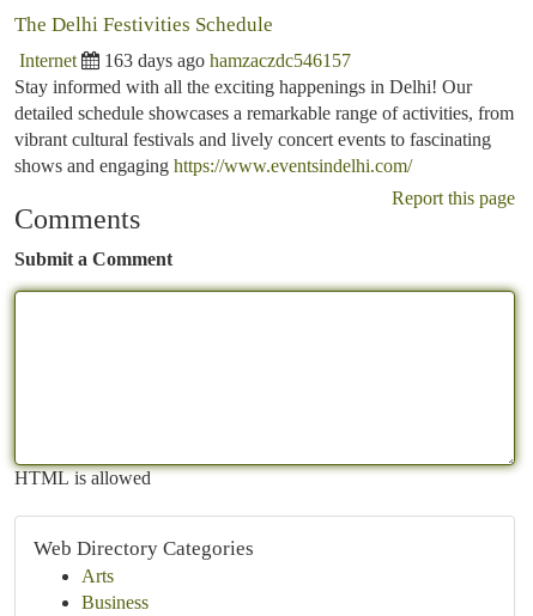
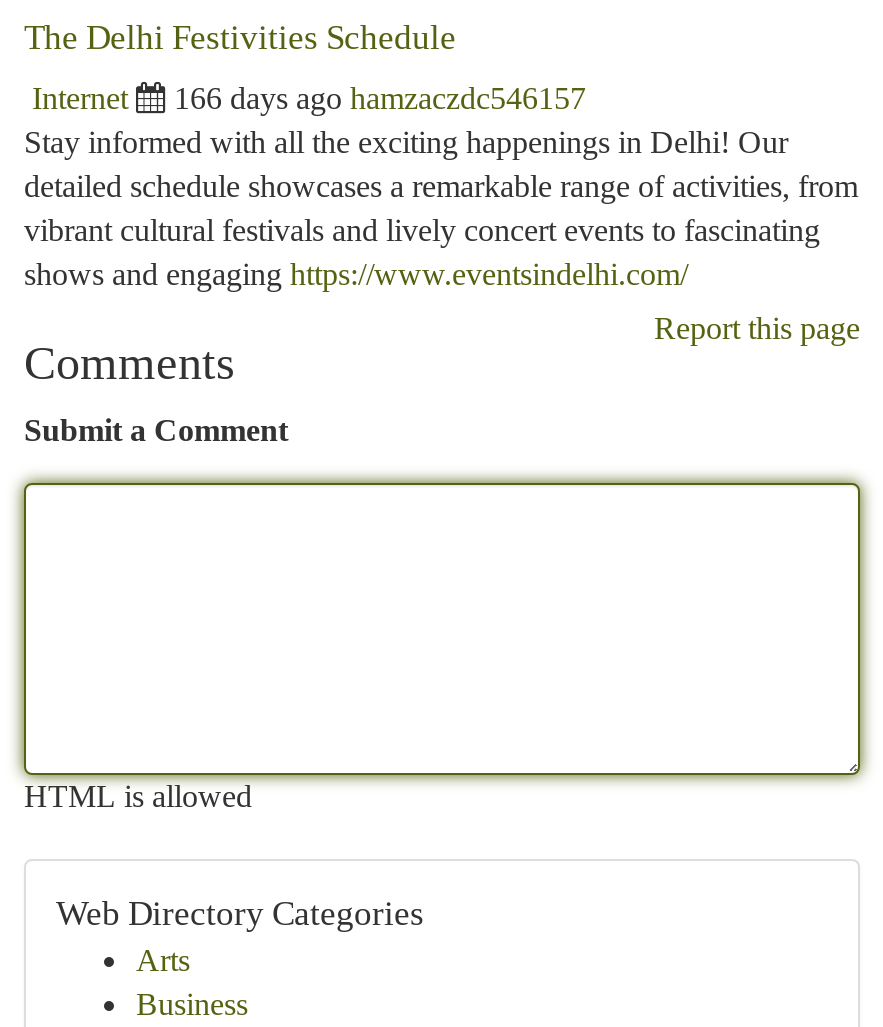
- 163 days ago hamzaczdc546157
+ 166 days ago hamzaczdc546157
